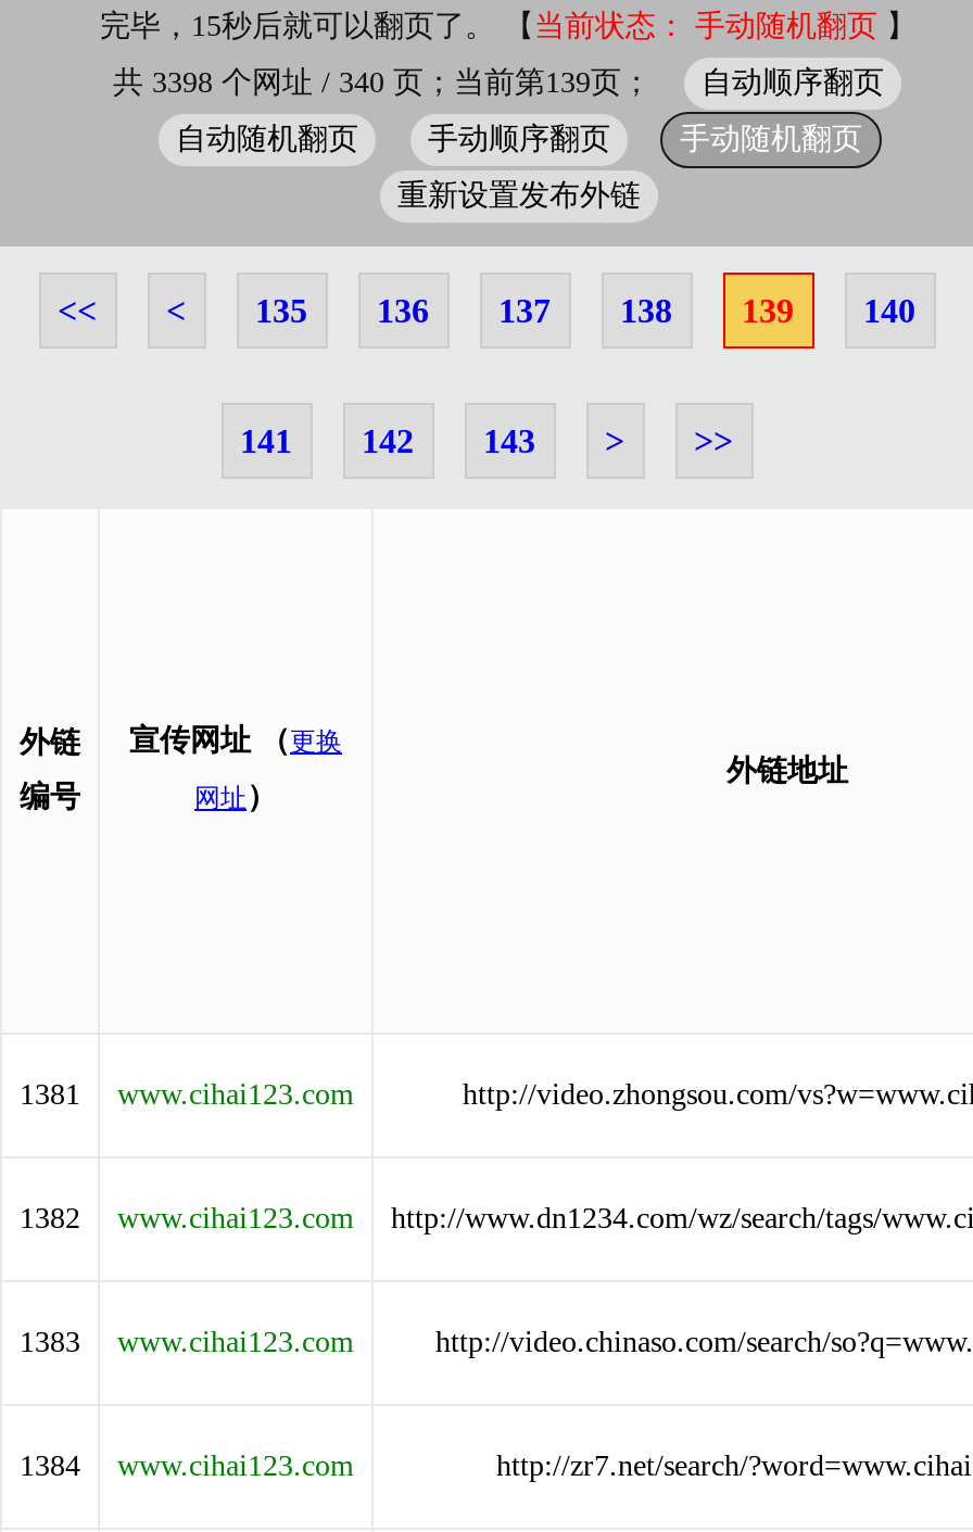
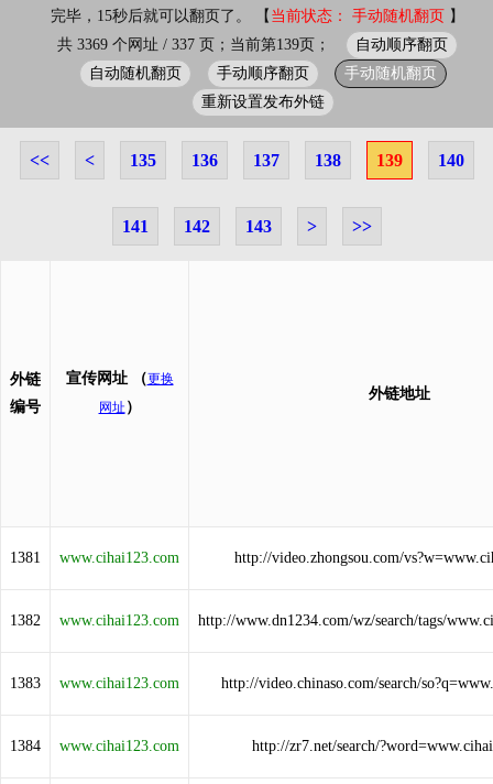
- 共 3398 个网址 / 340 页；当前第139页；
+ 共 3369 个网址 / 337 页；当前第139页；
